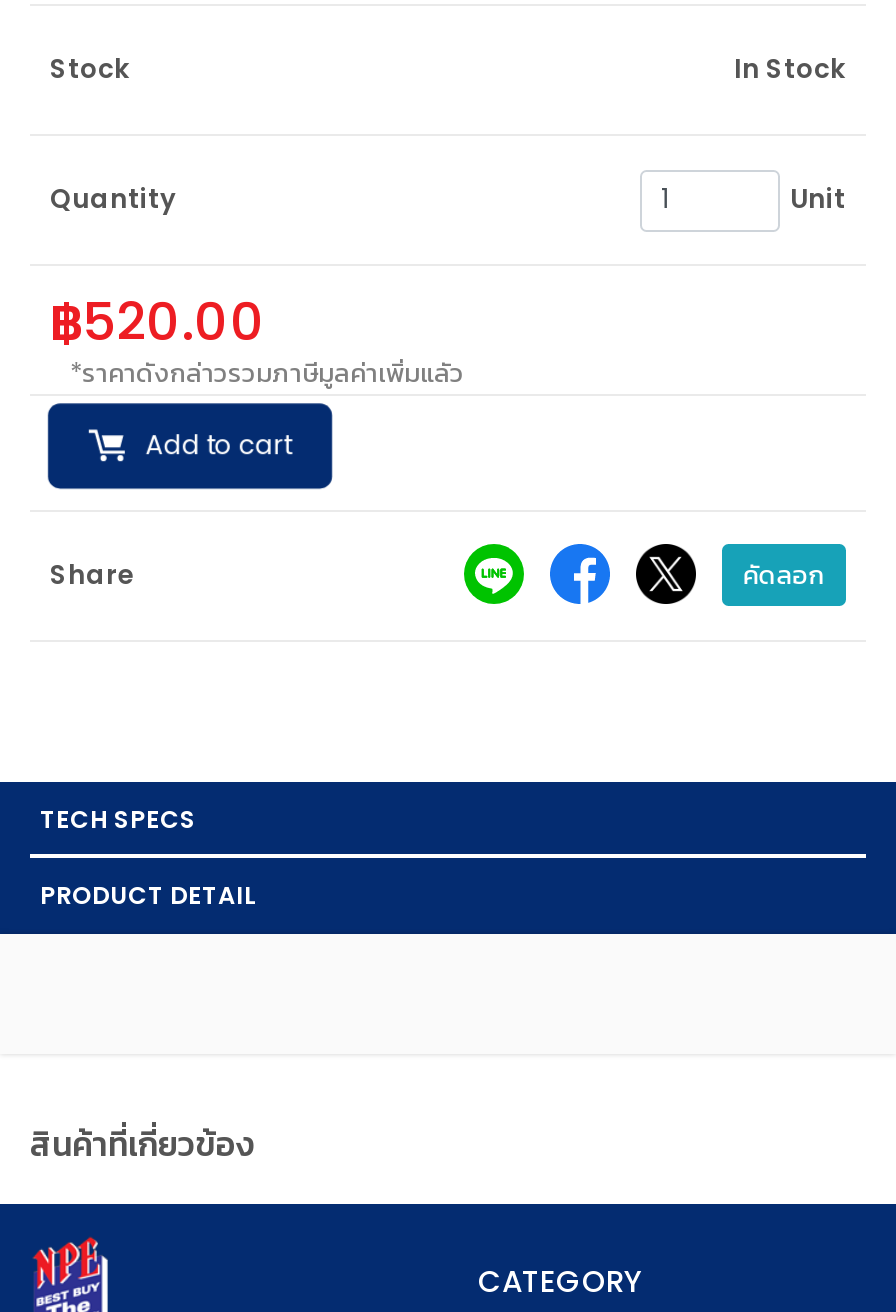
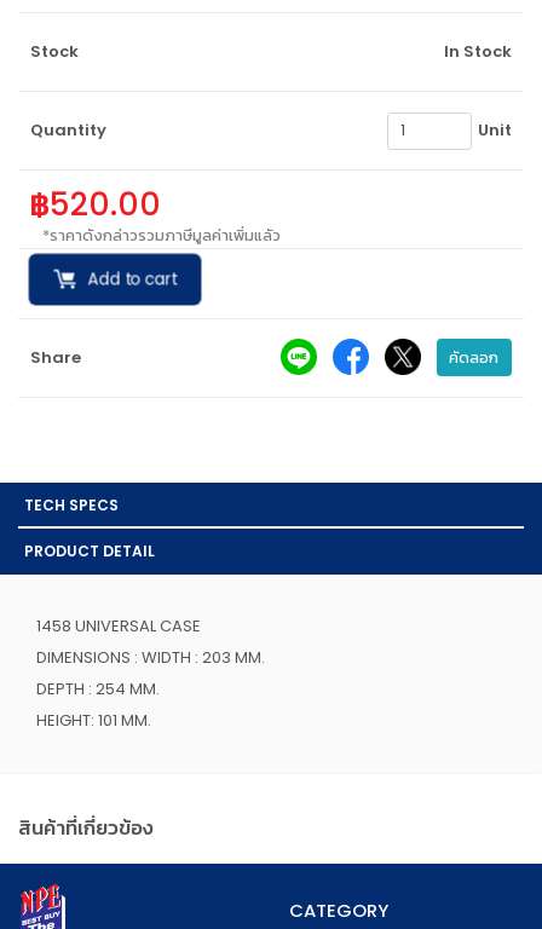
+ 1458 UNIVERSAL CASE
+ DIMENSIONS : WIDTH : 203 MM.
+ DEPTH : 254 MM.
+ HEIGHT: 101 MM.
